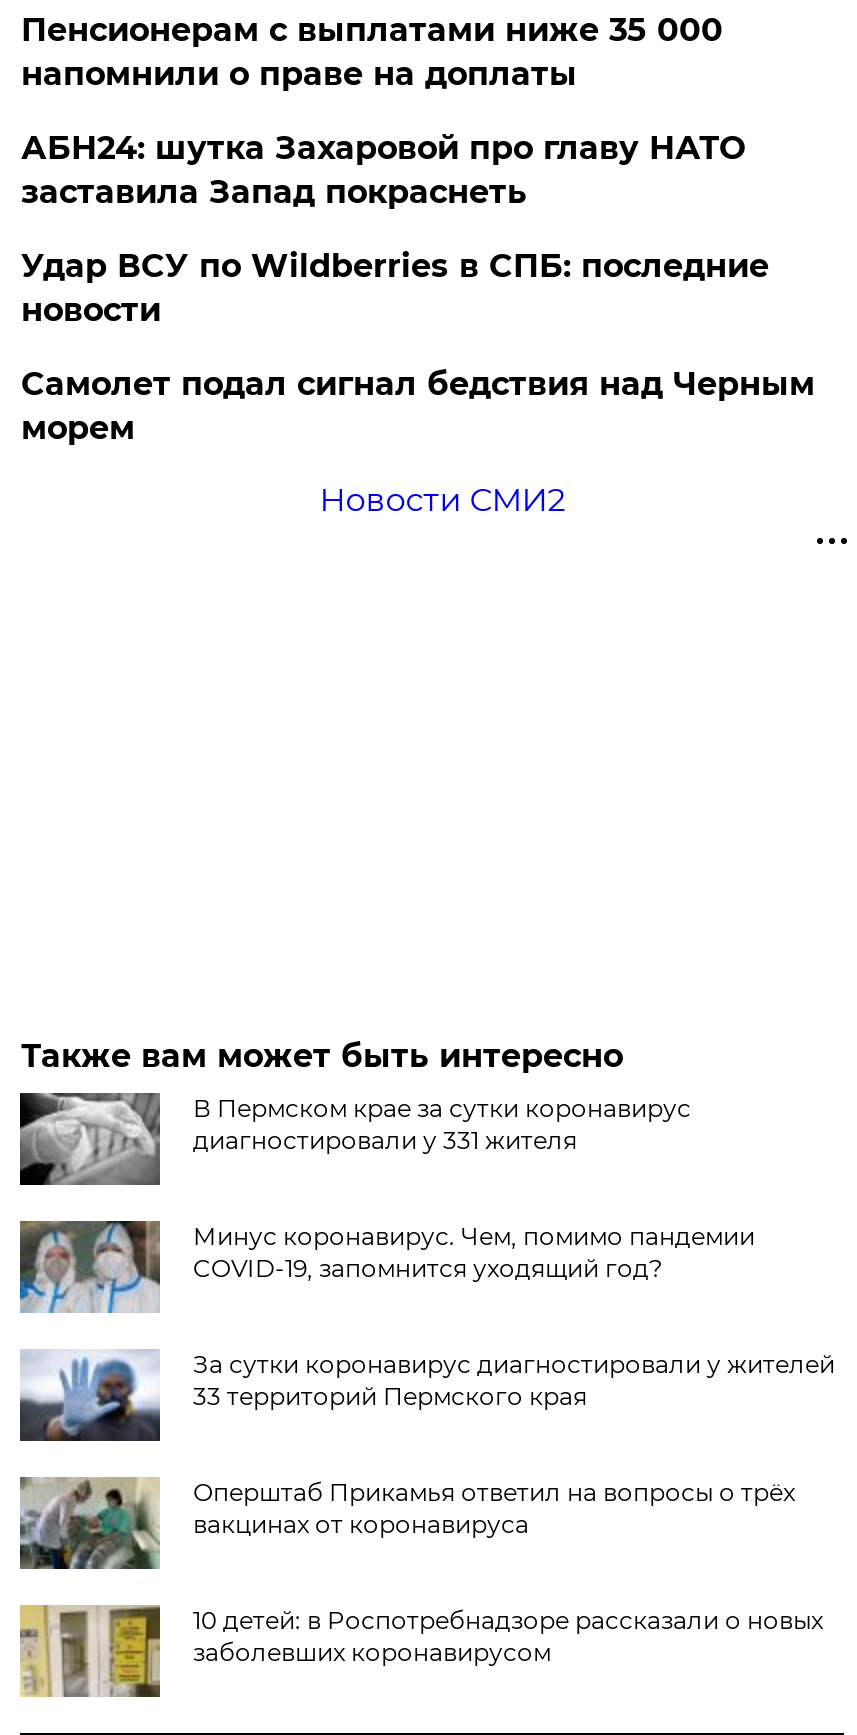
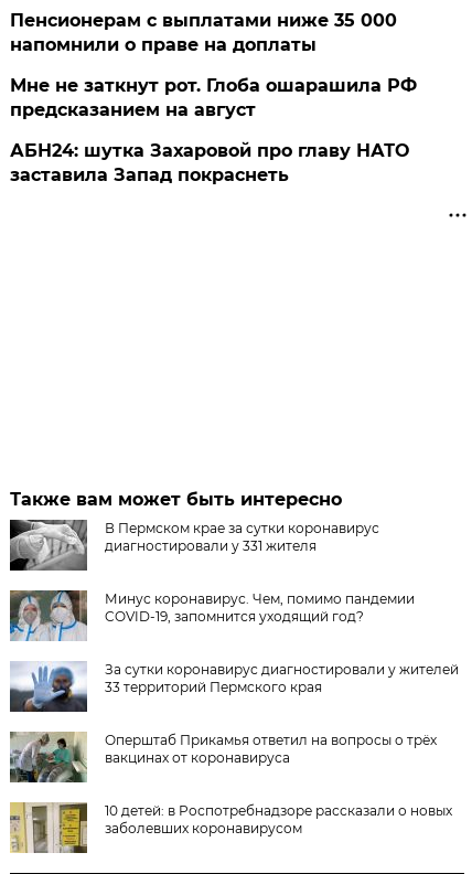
+ Мне не заткнут рот. Глоба ошарашила РФ
+ предсказанием на август

moved down: АБН24: шутка Захаровой про главу НАТО | заставила Запад покраснеть

- Удар ВСУ по Wildberries в СПБ: последние
- новости
- Самолет подал сигнал бедствия над Черным
- морем
- Новости СМИ2
